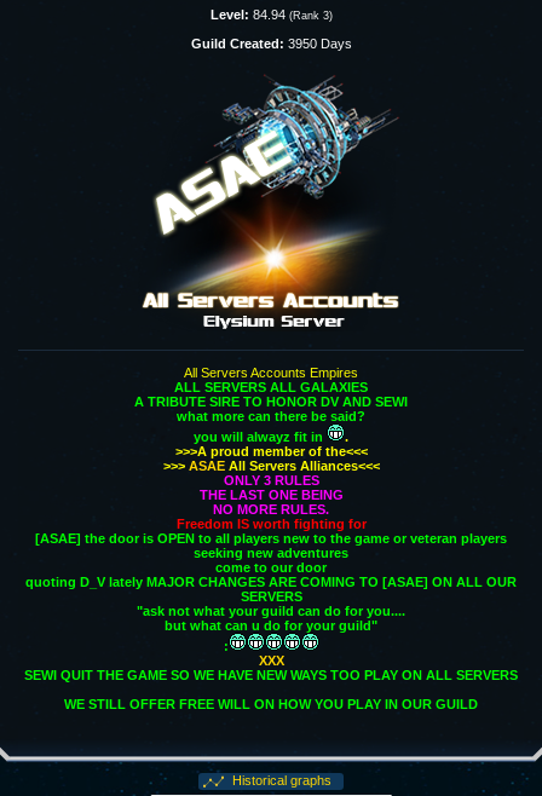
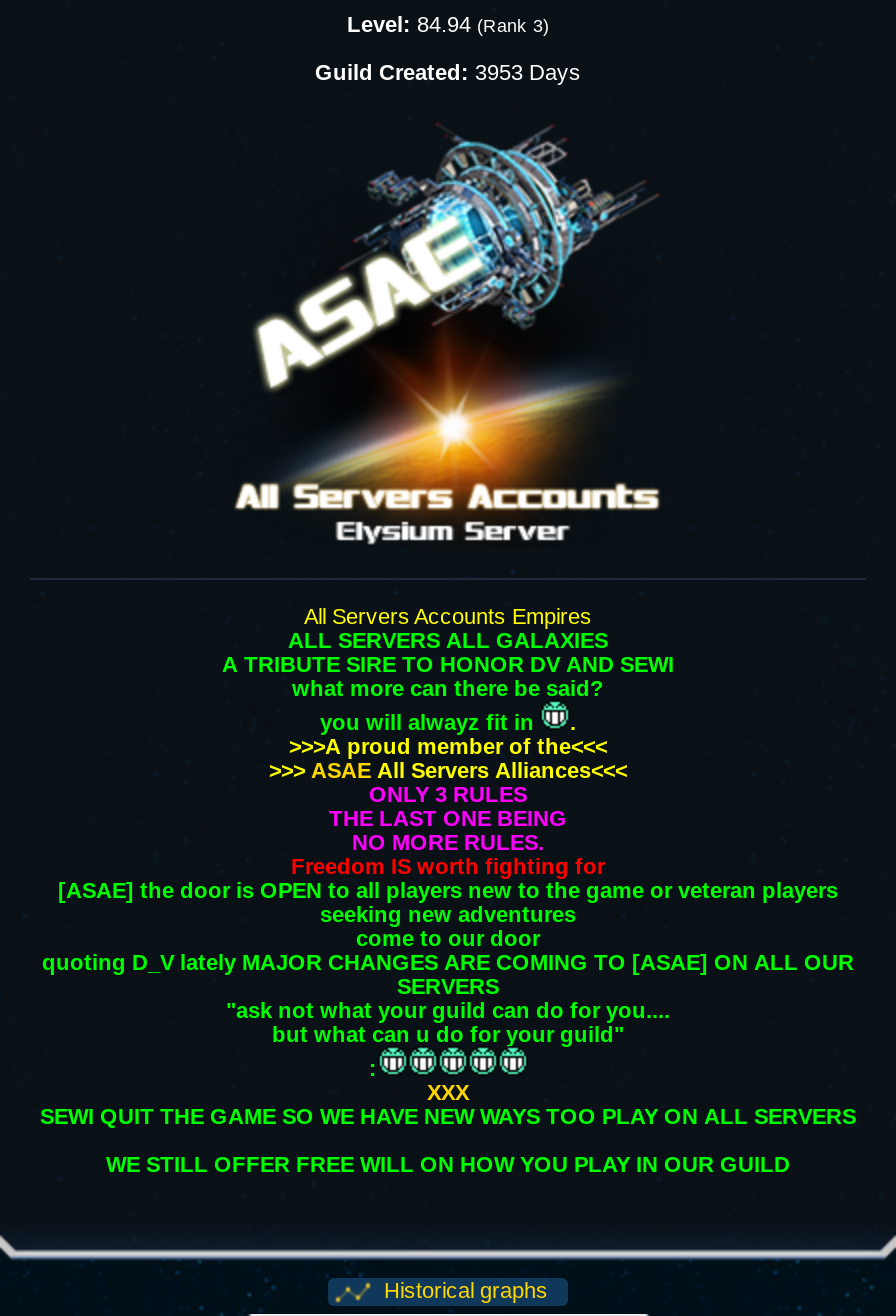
- Guild Created: 3950 Days
+ Guild Created: 3953 Days
